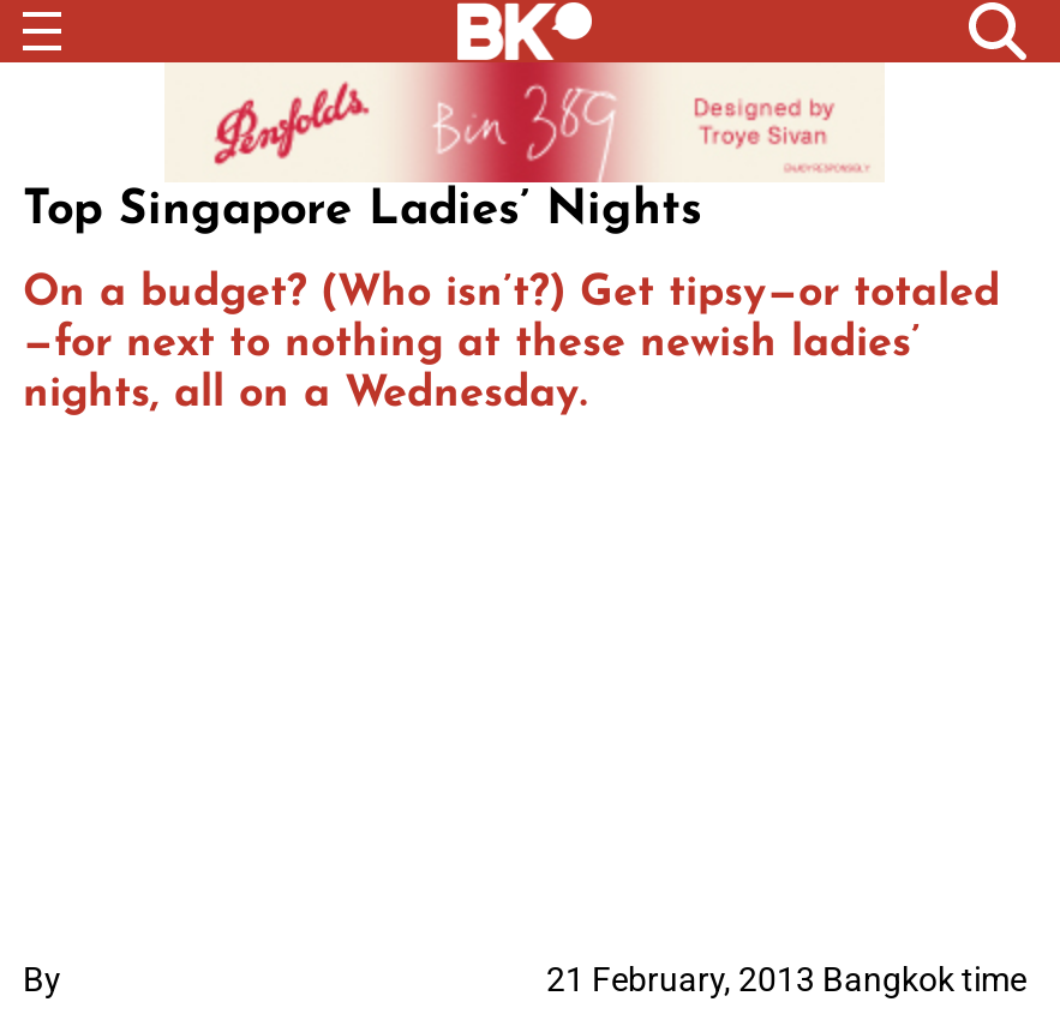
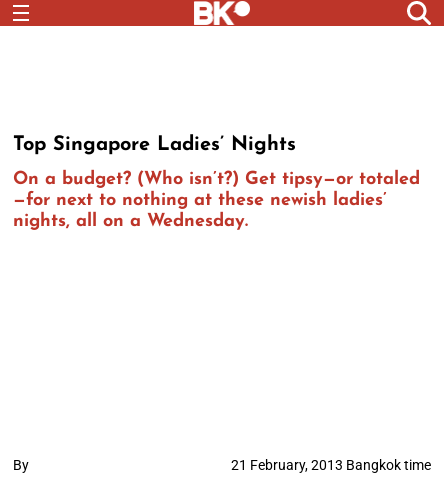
- [image]
